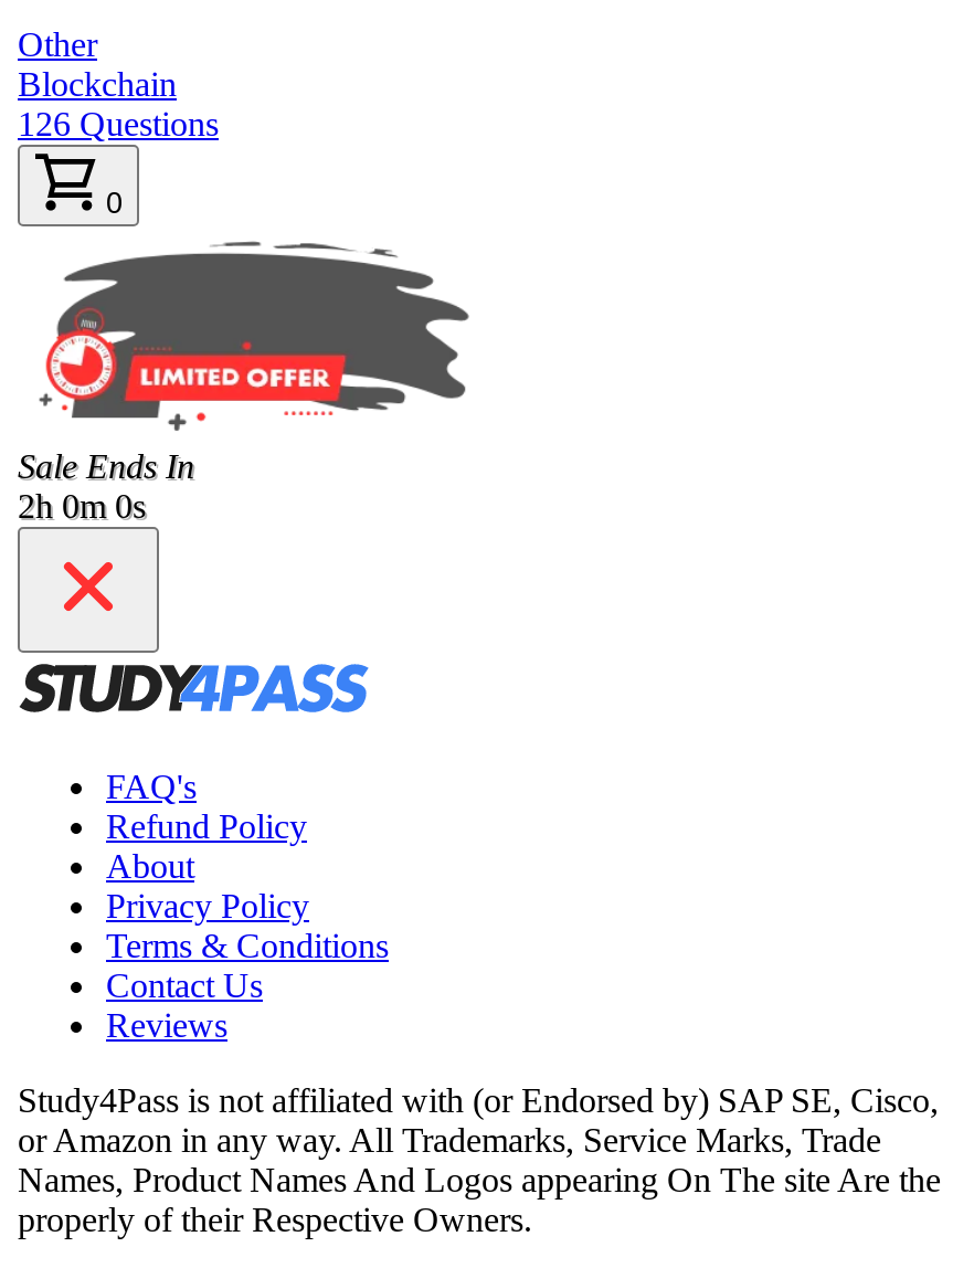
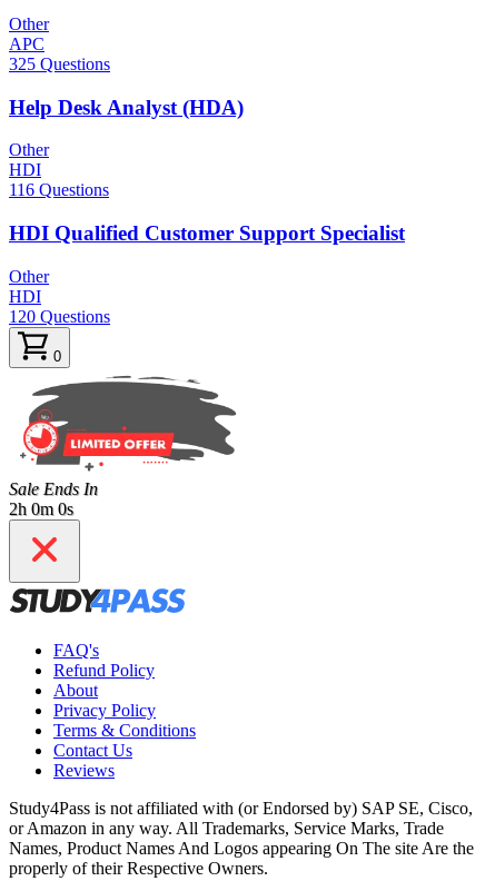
- Blockchain
- 126 Questions
+ APC
+ 325 Questions
+ Help Desk Analyst (HDA)
+ Other
+ HDI
+ 116 Questions
+ HDI Qualified Customer Support Specialist
+ Other
+ HDI
+ 120 Questions
